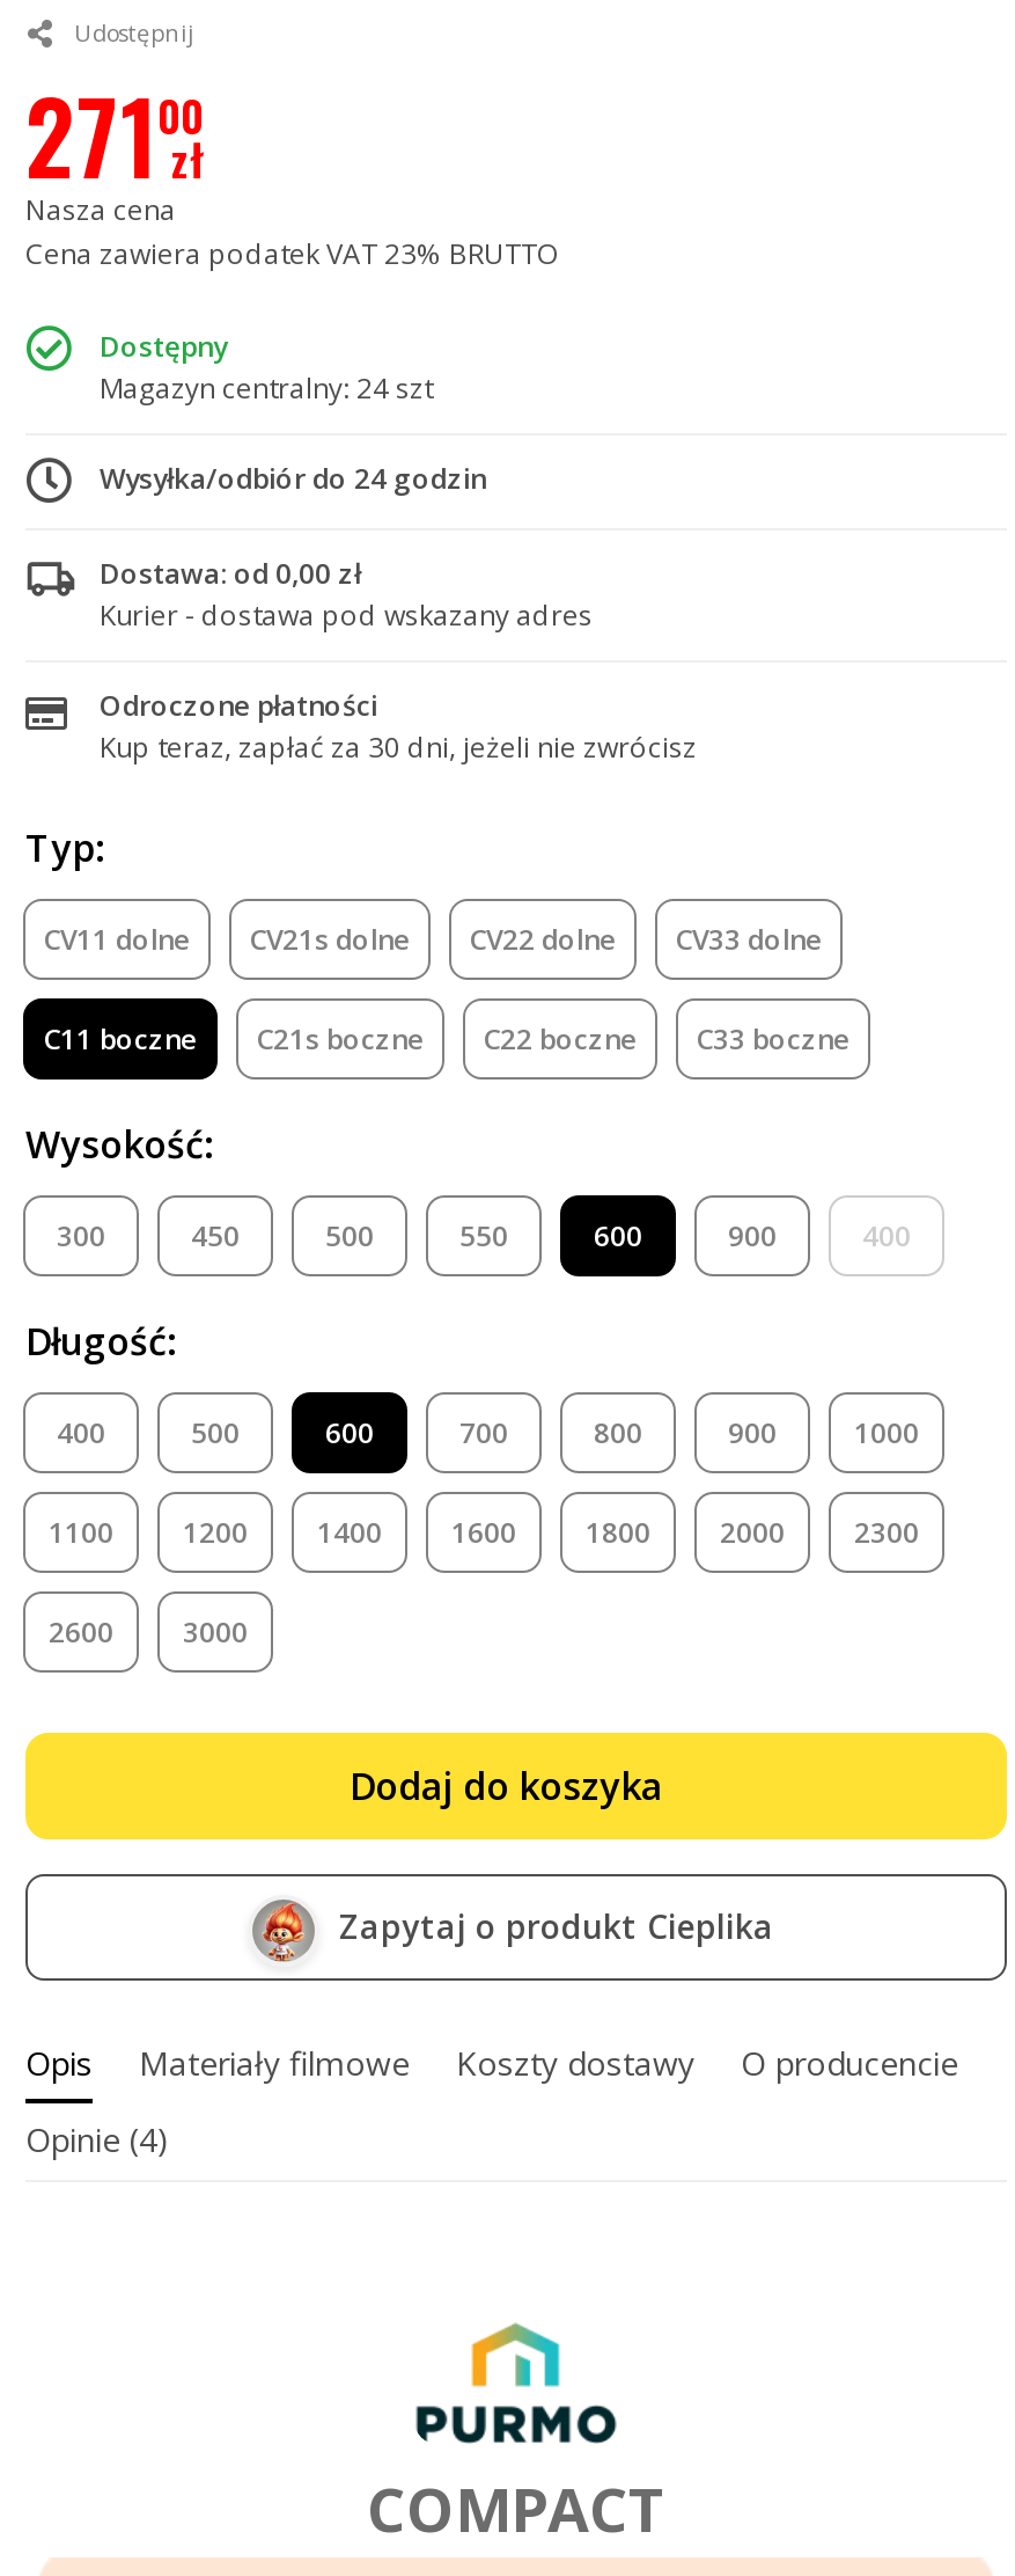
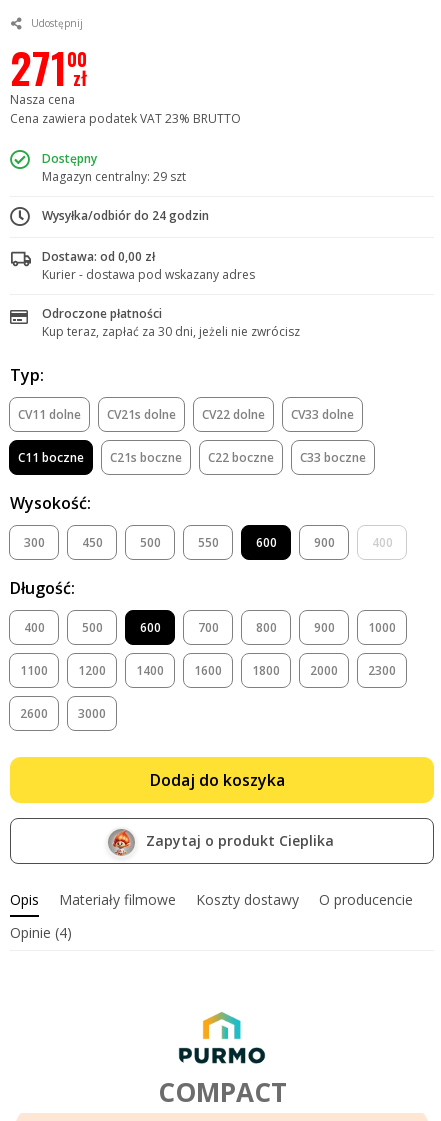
- Magazyn centralny: 24 szt
+ Magazyn centralny: 29 szt
